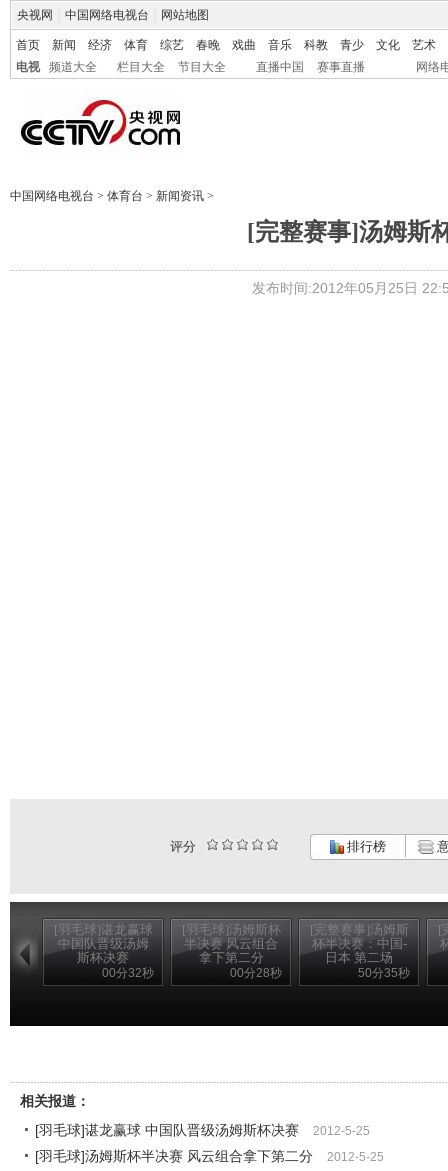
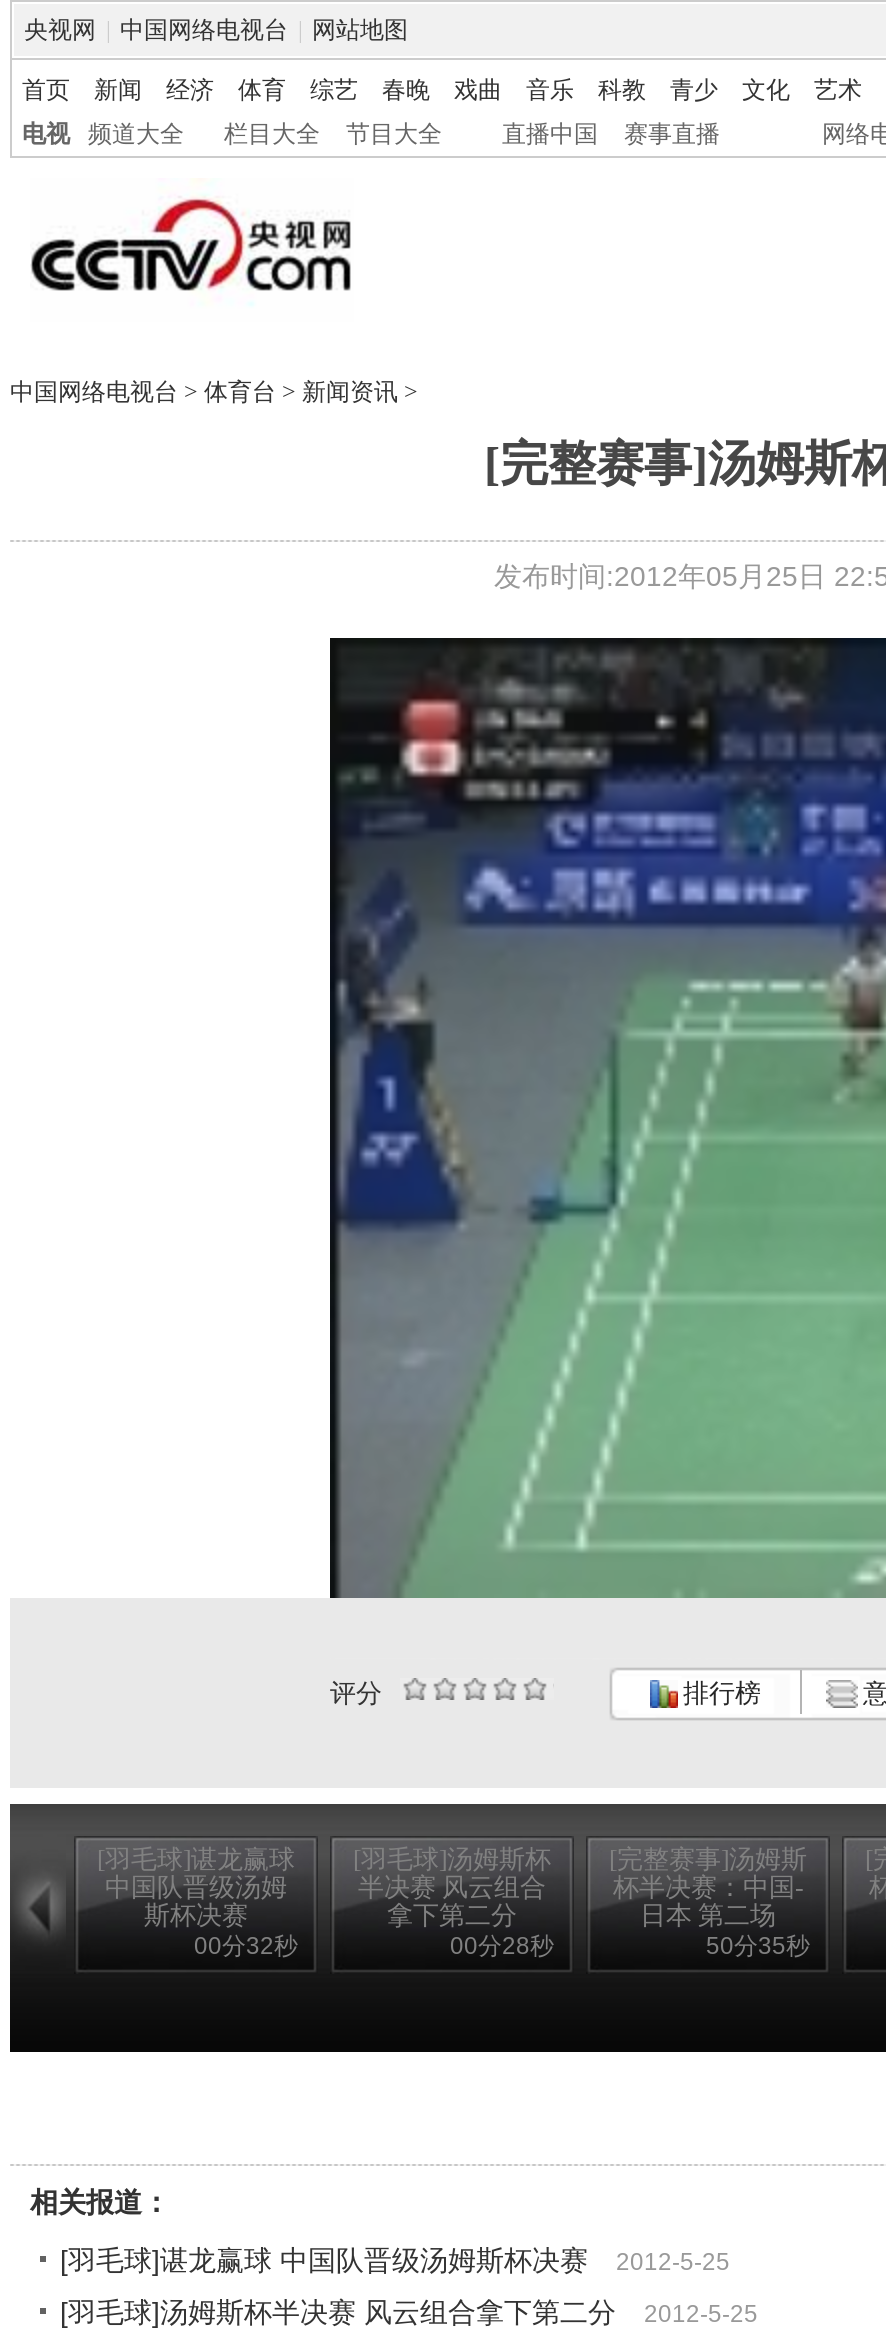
+ [image]
